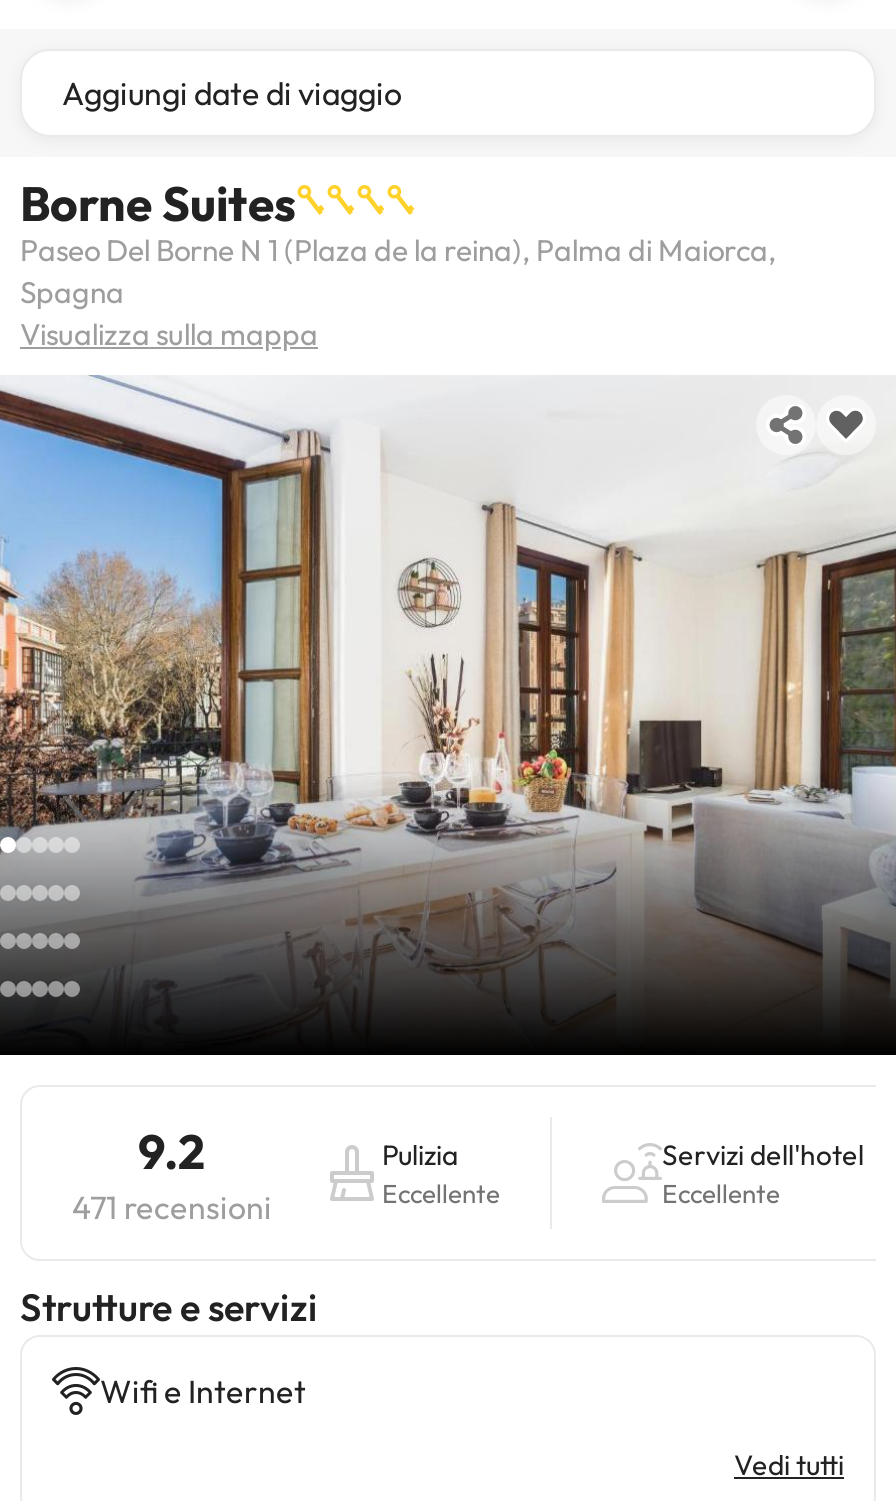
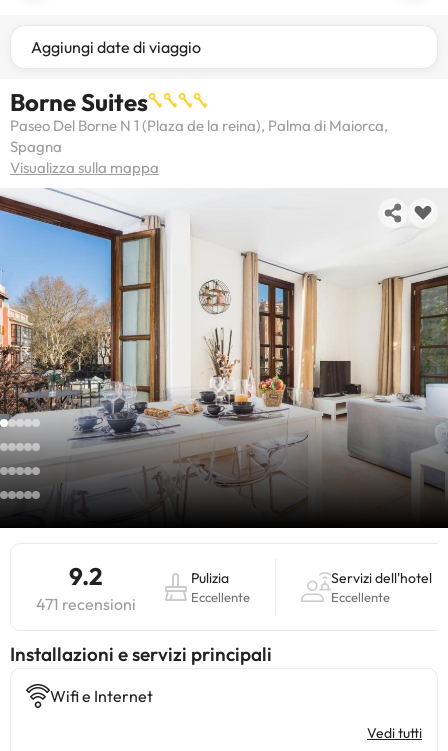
- Strutture e servizi
+ Installazioni e servizi principali
